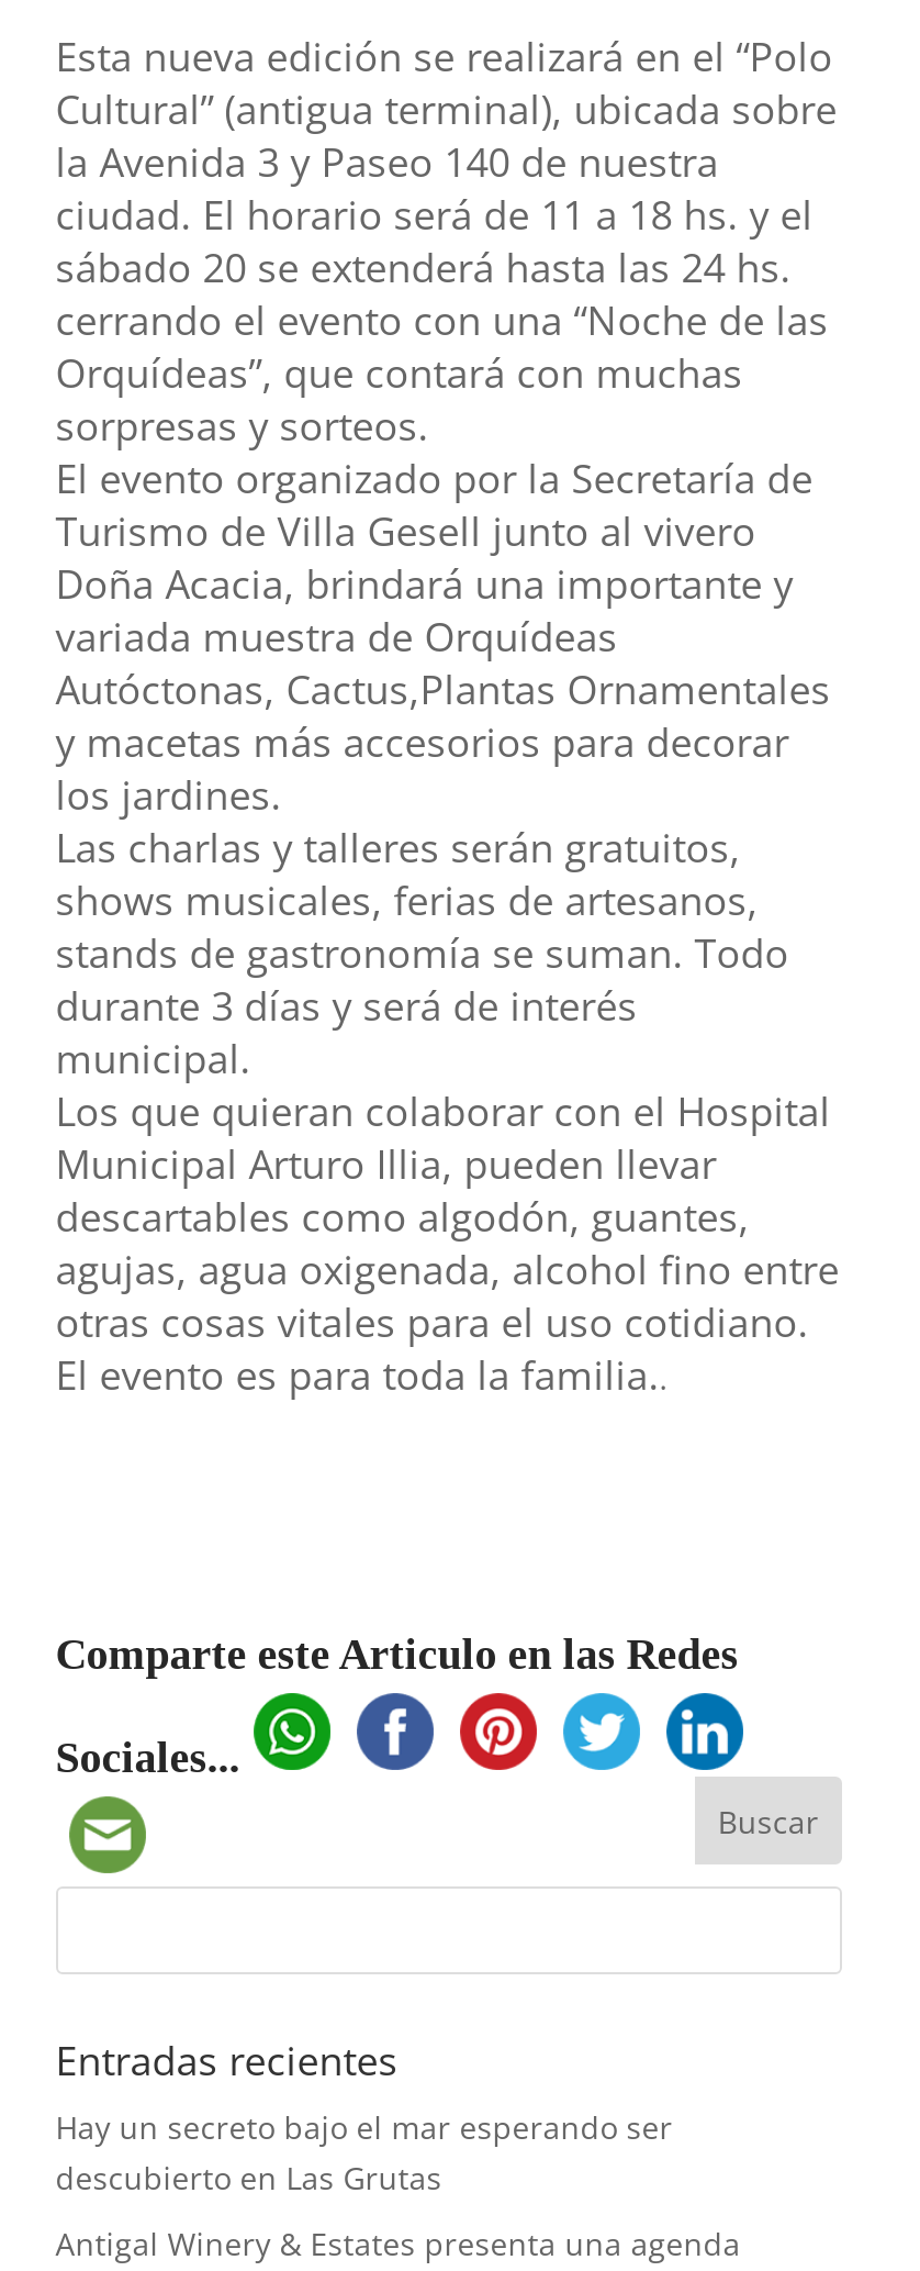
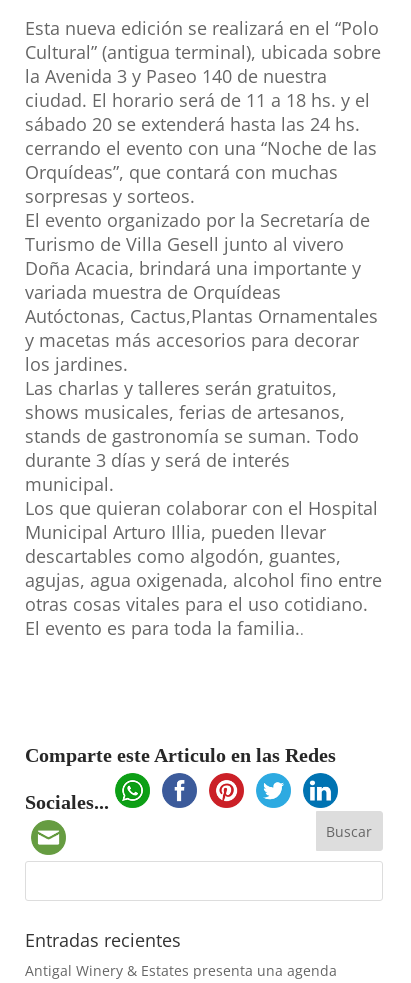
- Hay un secreto bajo el mar esperando ser
- descubierto en Las Grutas
